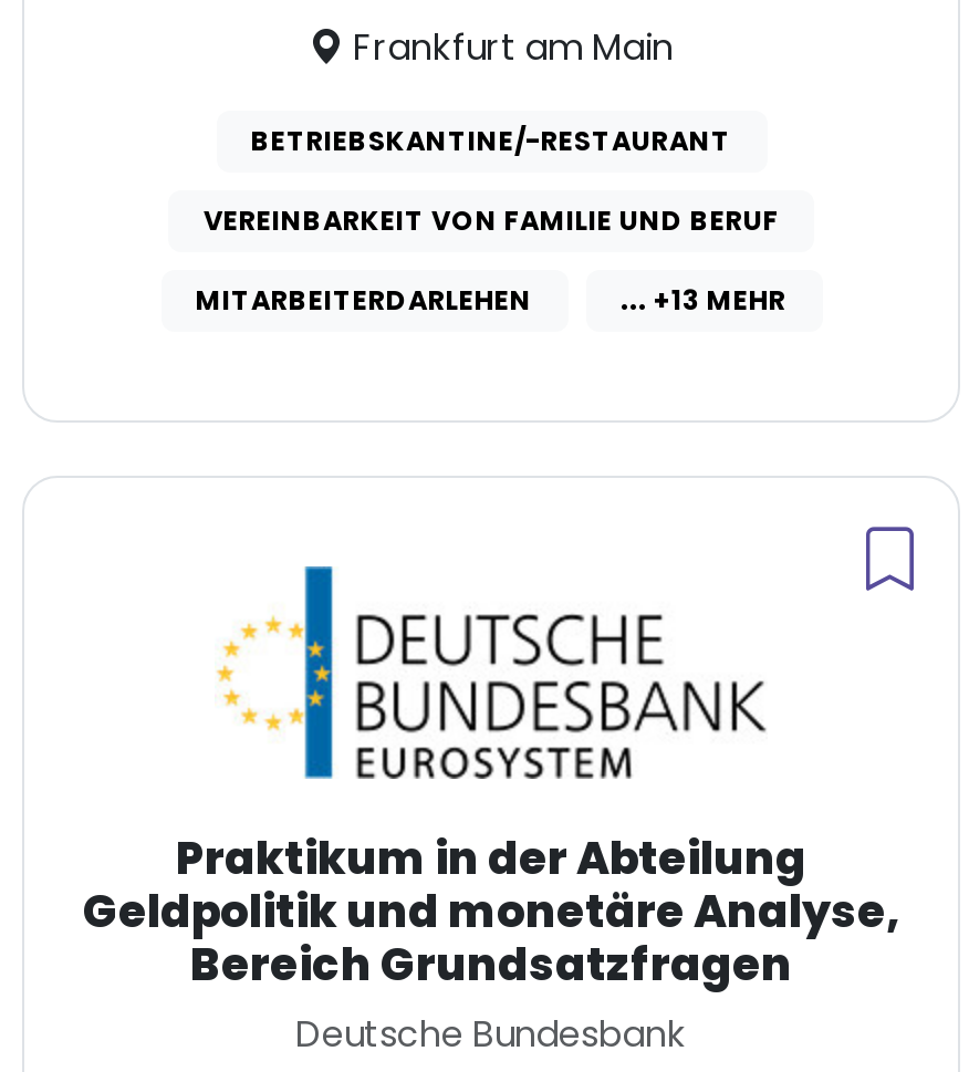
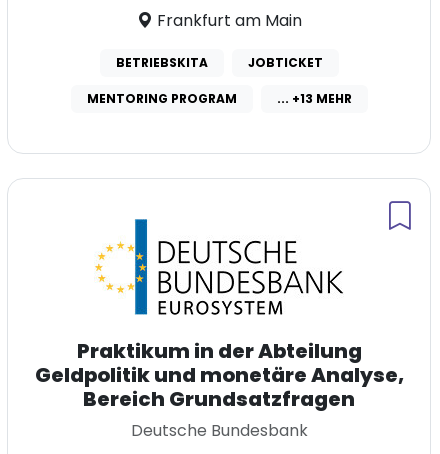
- BETRIEBSKANTINE/-RESTAURANT
- VEREINBARKEIT VON FAMILIE UND BERUF
- MITARBEITERDARLEHEN
+ BETRIEBSKITA
+ JOBTICKET
+ MENTORING PROGRAM
